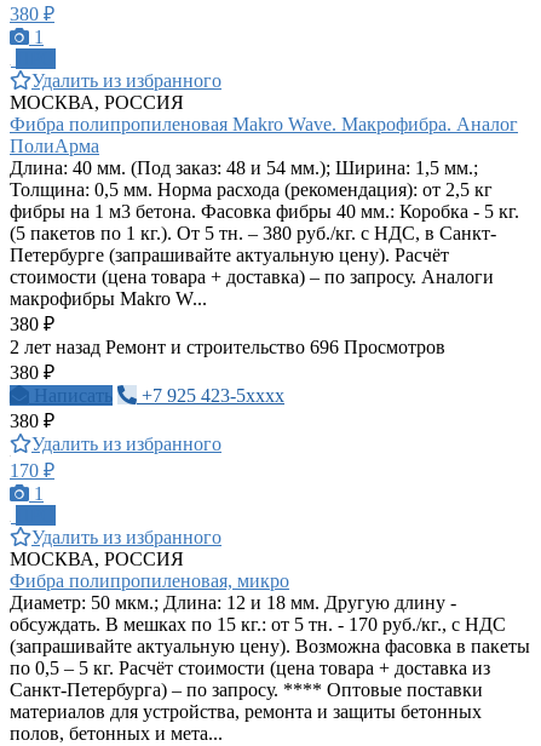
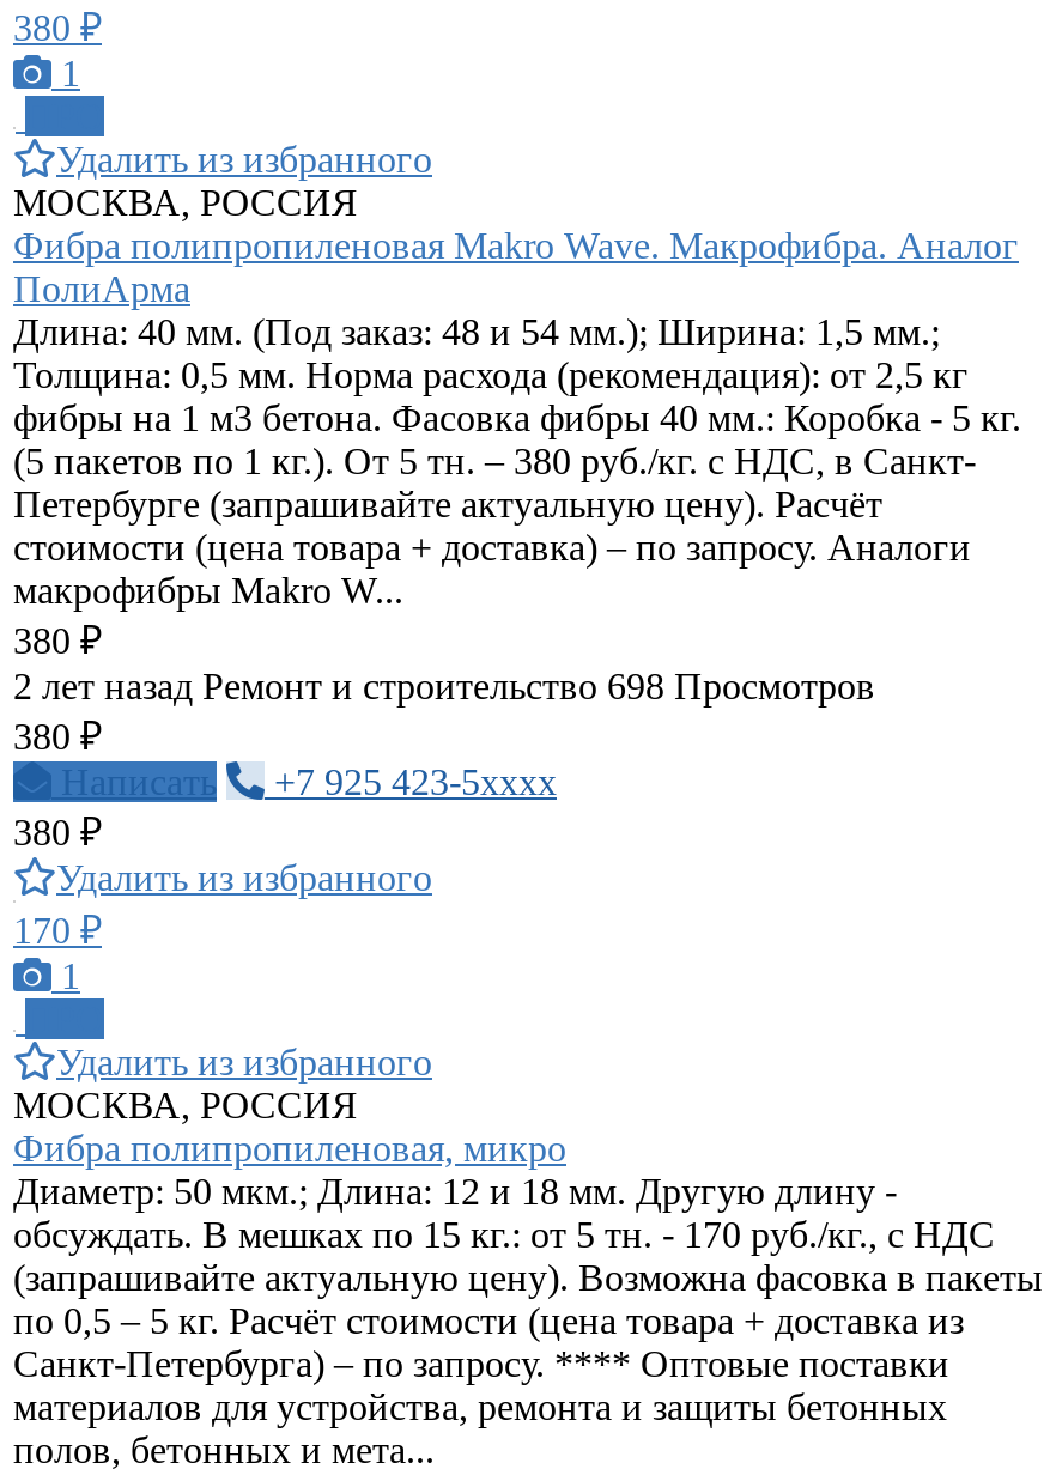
- 2 лет назад Ремонт и строительство 696 Просмотров
+ 2 лет назад Ремонт и строительство 698 Просмотров
